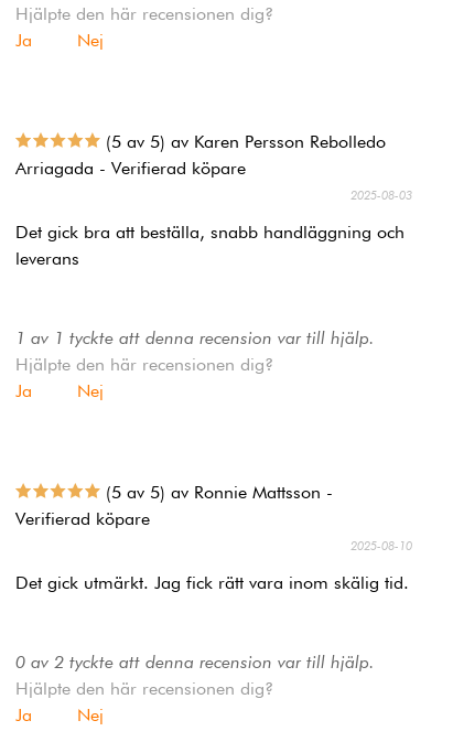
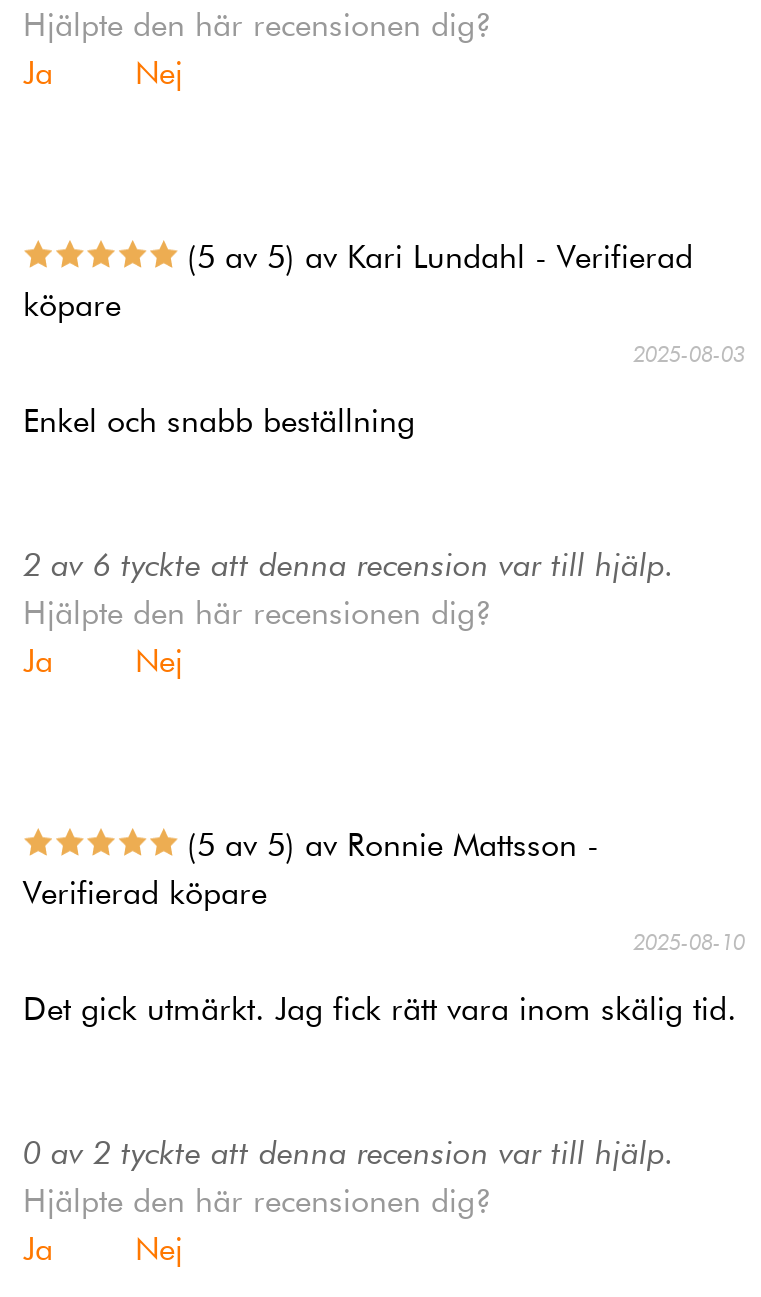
- (5 av 5) av Karen Persson Rebolledo
- Arriagada - Verifierad köpare
+ (5 av 5) av Kari Lundahl - Verifierad
+ köpare

- Det gick bra att beställa, snabb handläggning och
- leverans
+ Enkel och snabb beställning

- 1 av 1 tyckte att denna recension var till hjälp.
+ 2 av 6 tyckte att denna recension var till hjälp.
